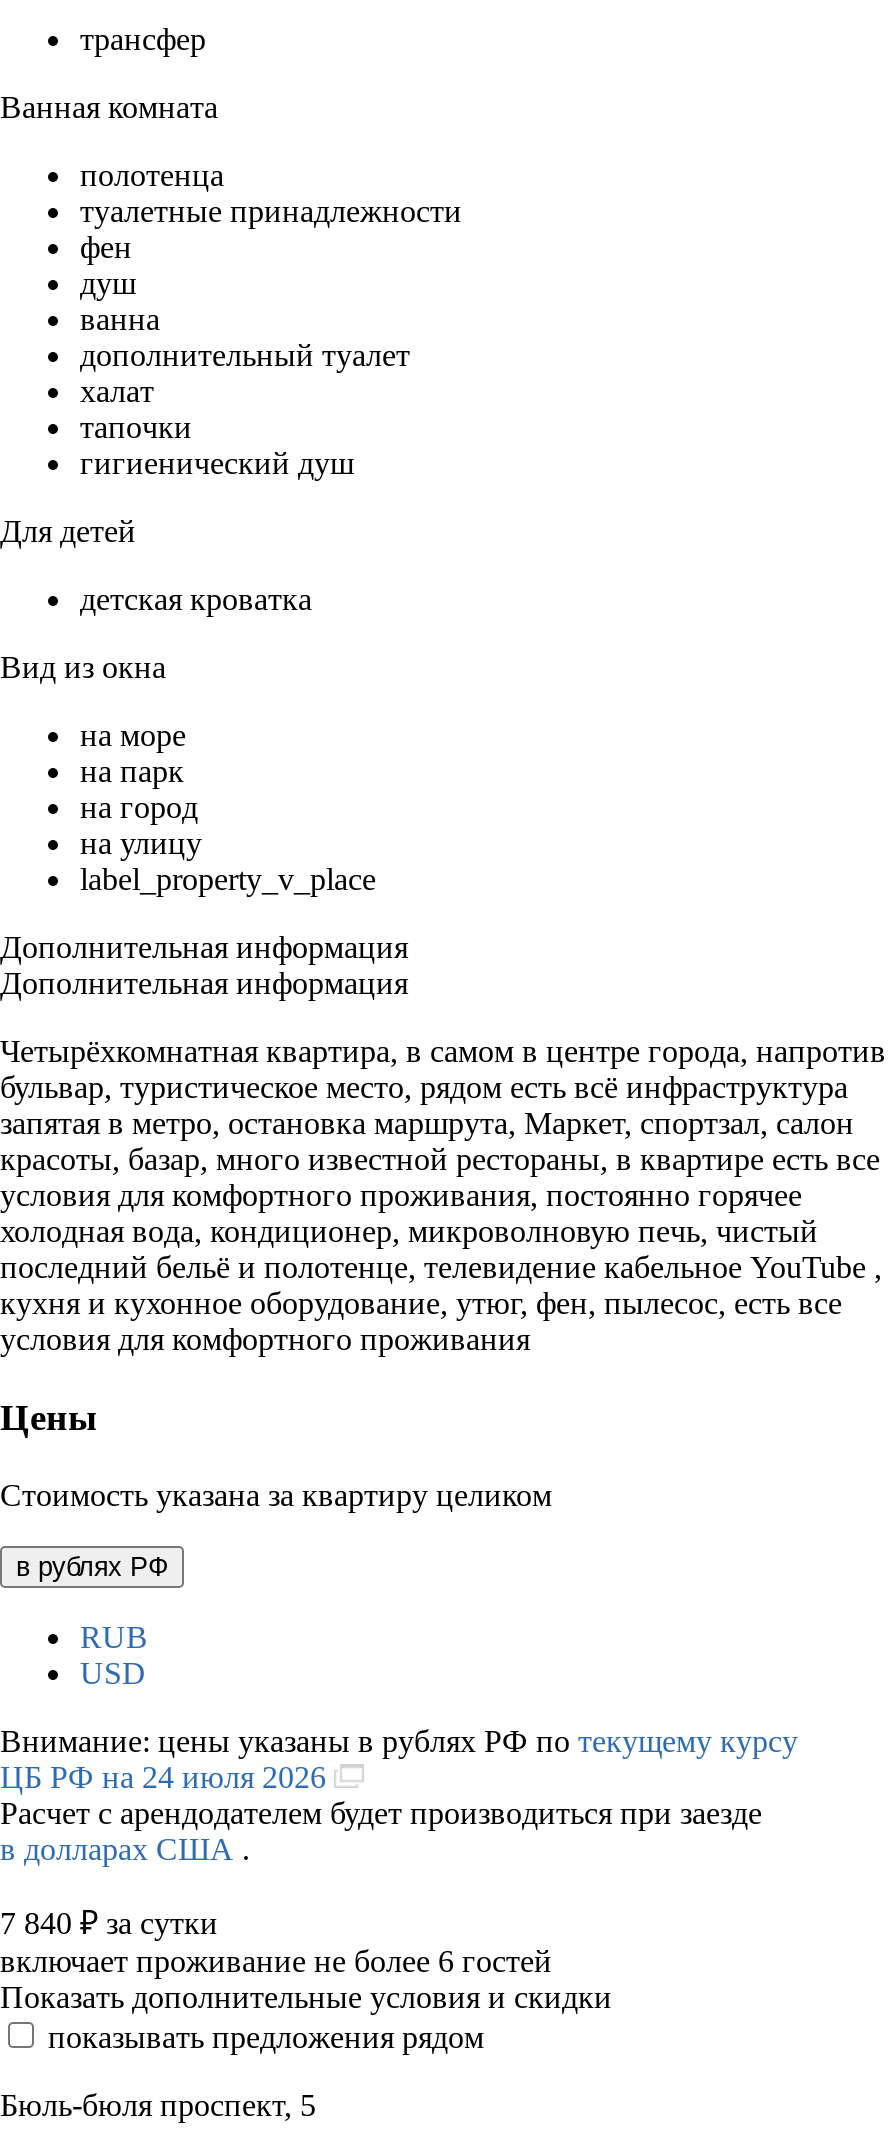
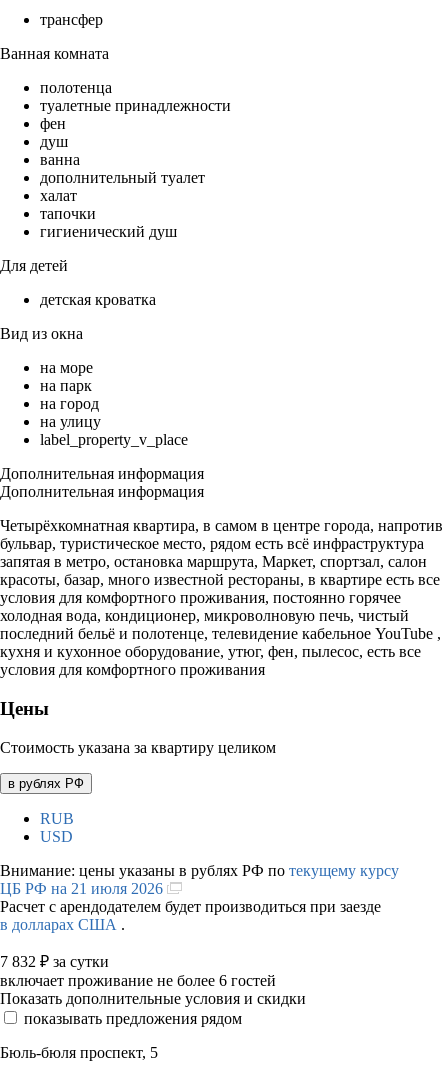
- ЦБ РФ на 24 июля 2026
+ ЦБ РФ на 21 июля 2026

- 7 840 ₽ за сутки
+ 7 832 ₽ за сутки
